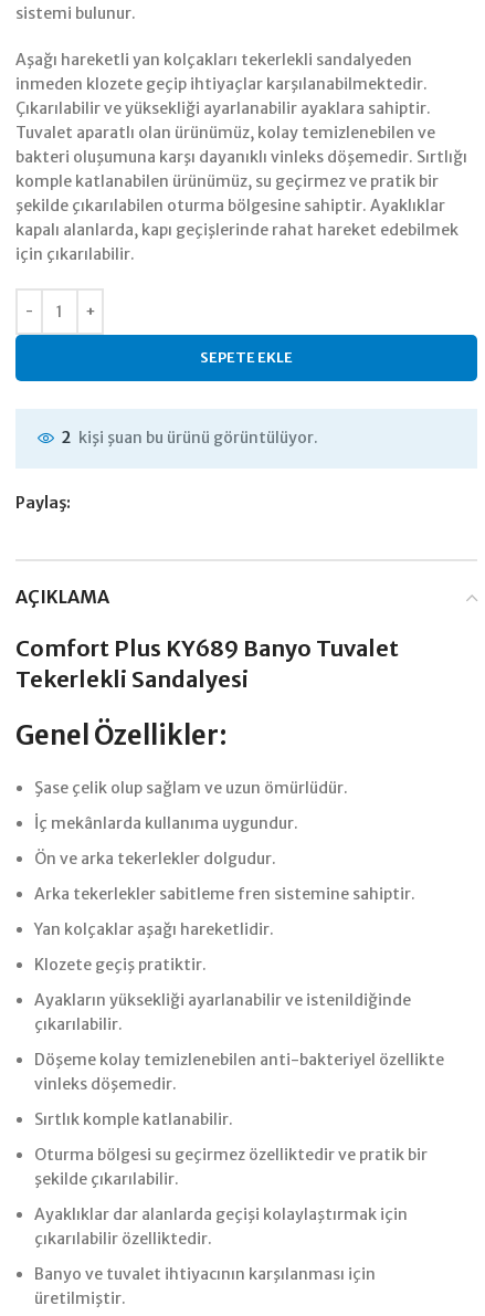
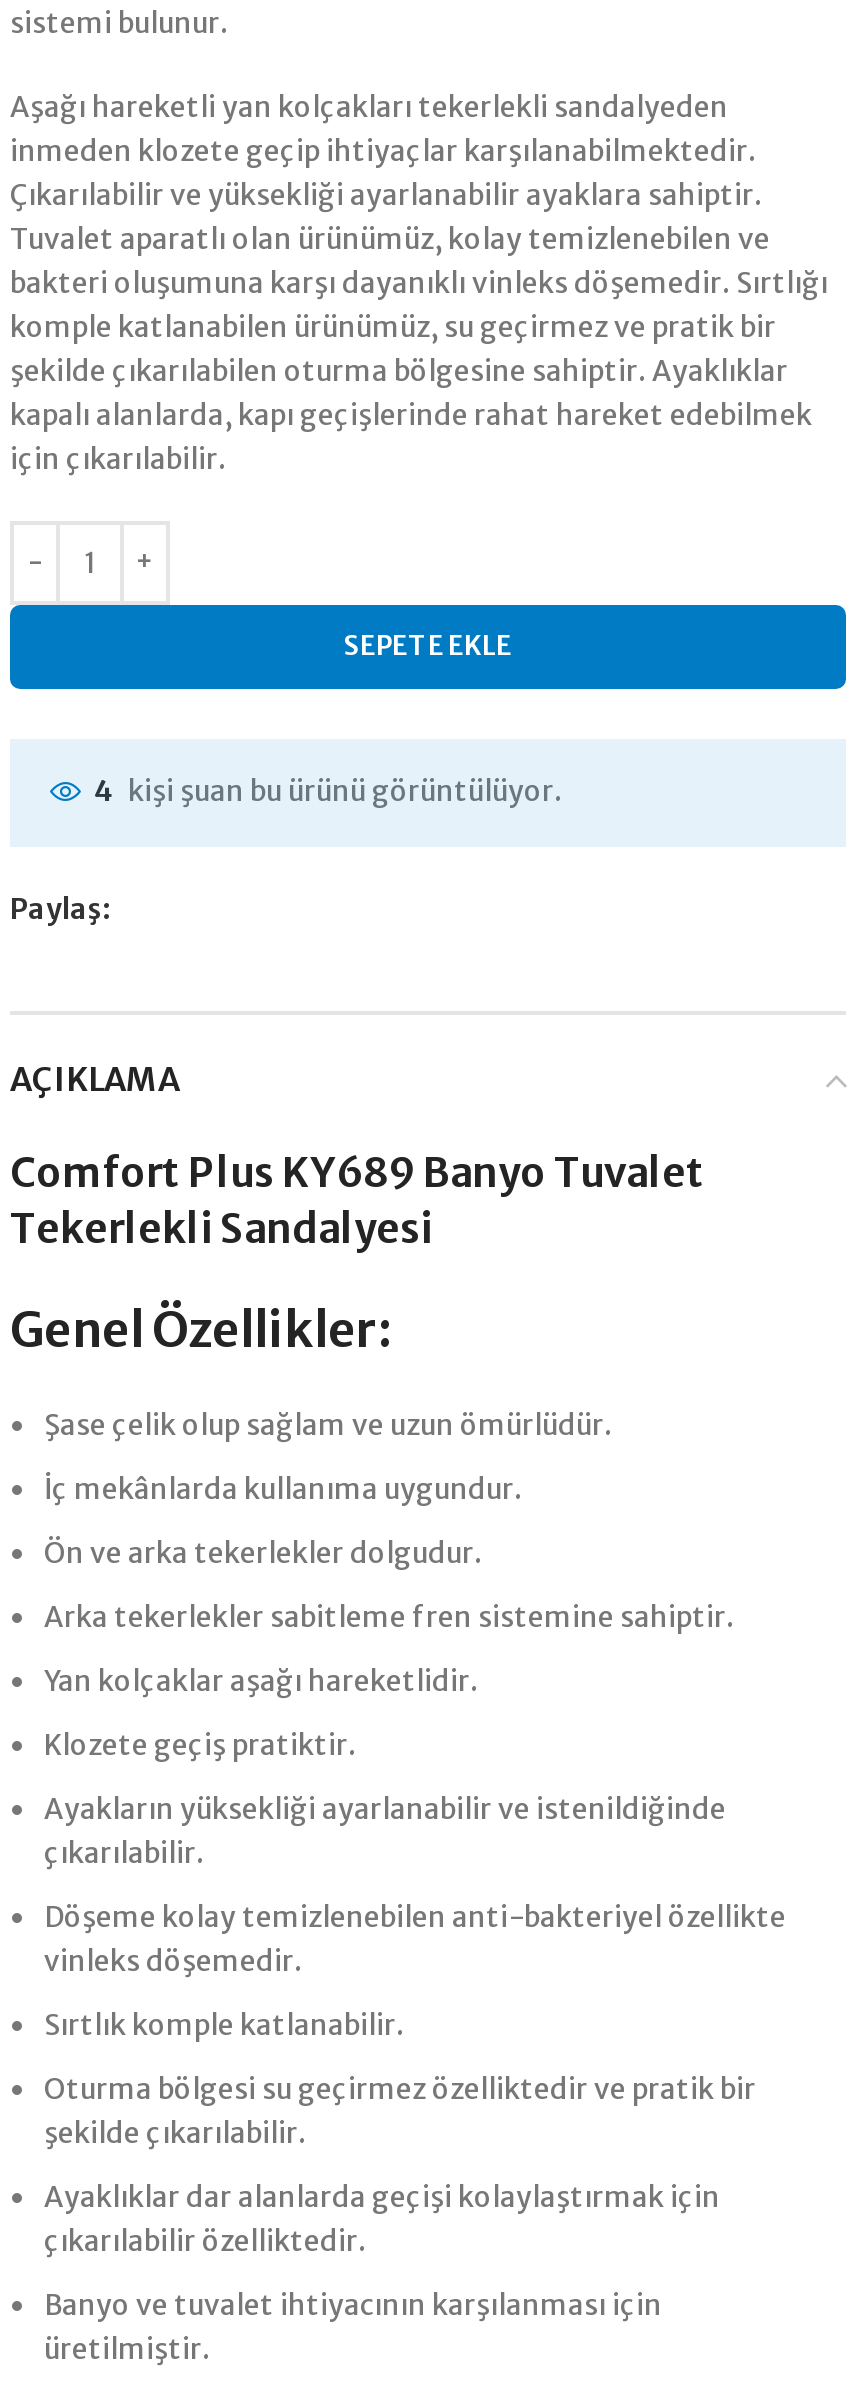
- 2 kişi şuan bu ürünü görüntülüyor.
+ 4 kişi şuan bu ürünü görüntülüyor.
